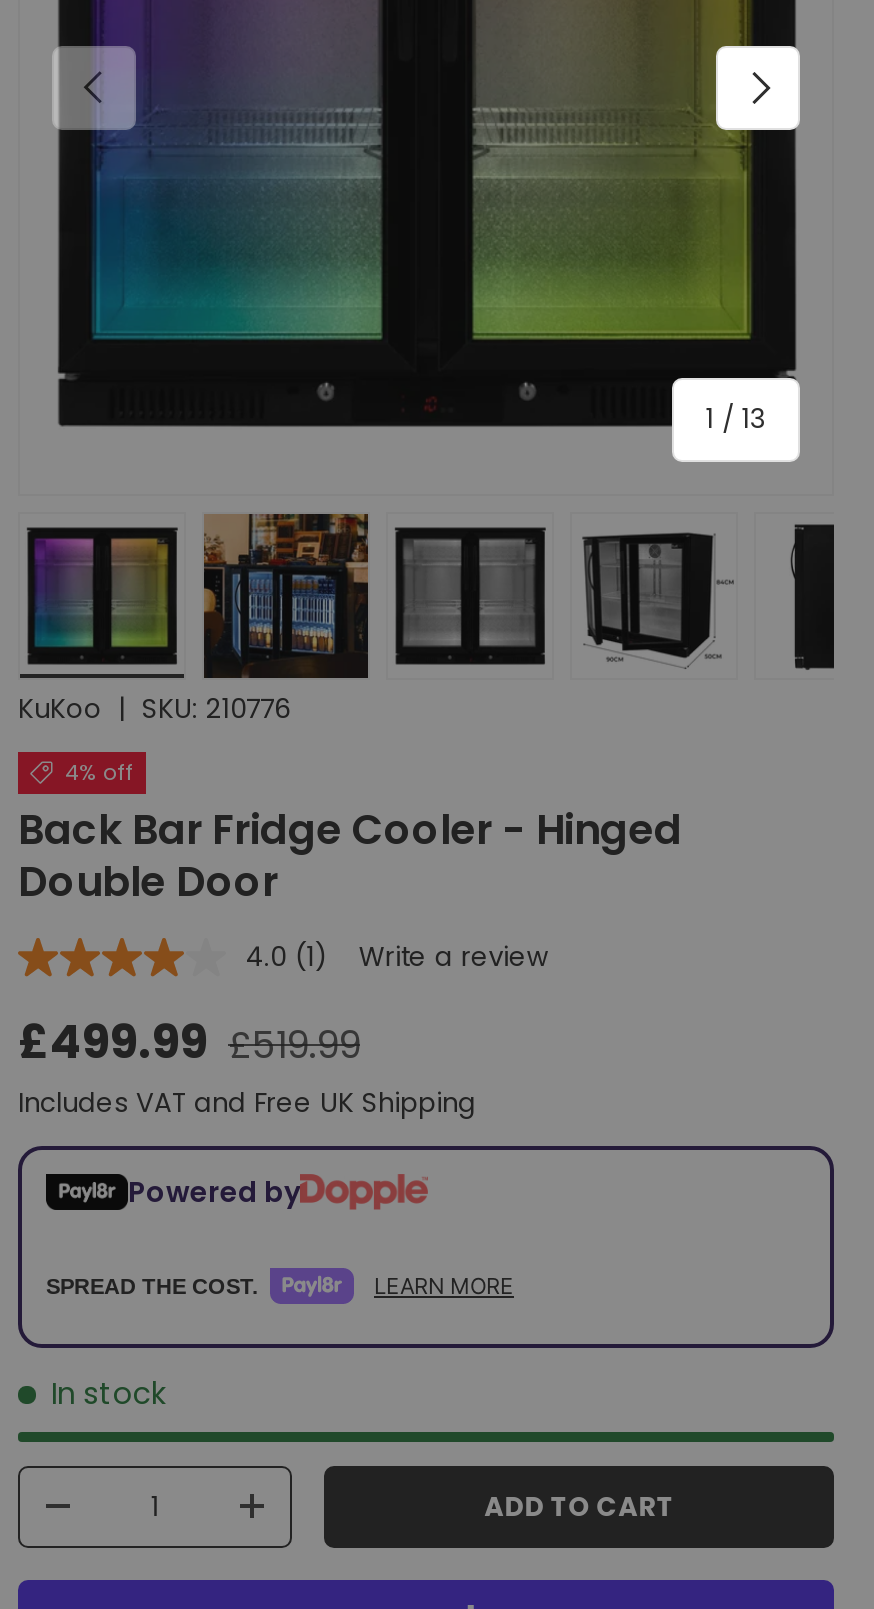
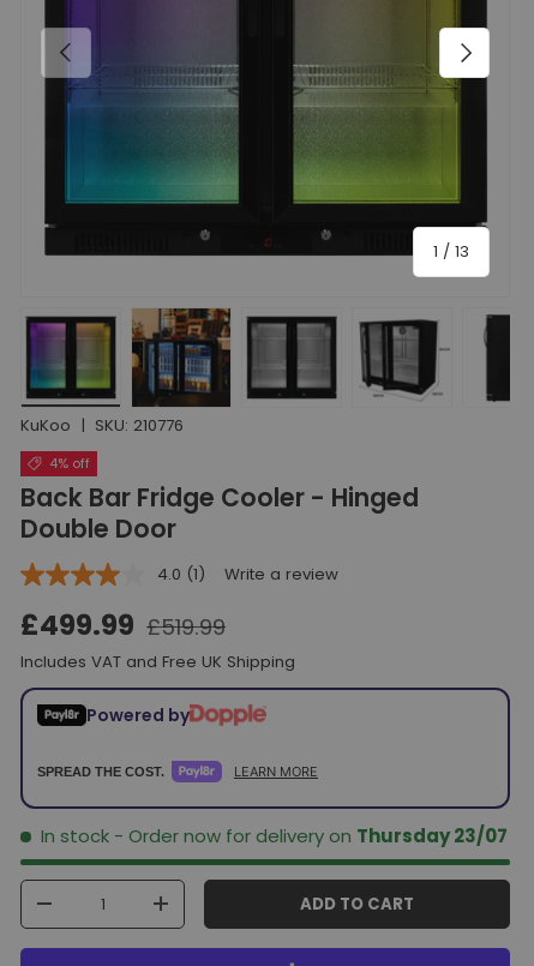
- In stock
+ In stock - Order now for delivery on Thursday 23/07
